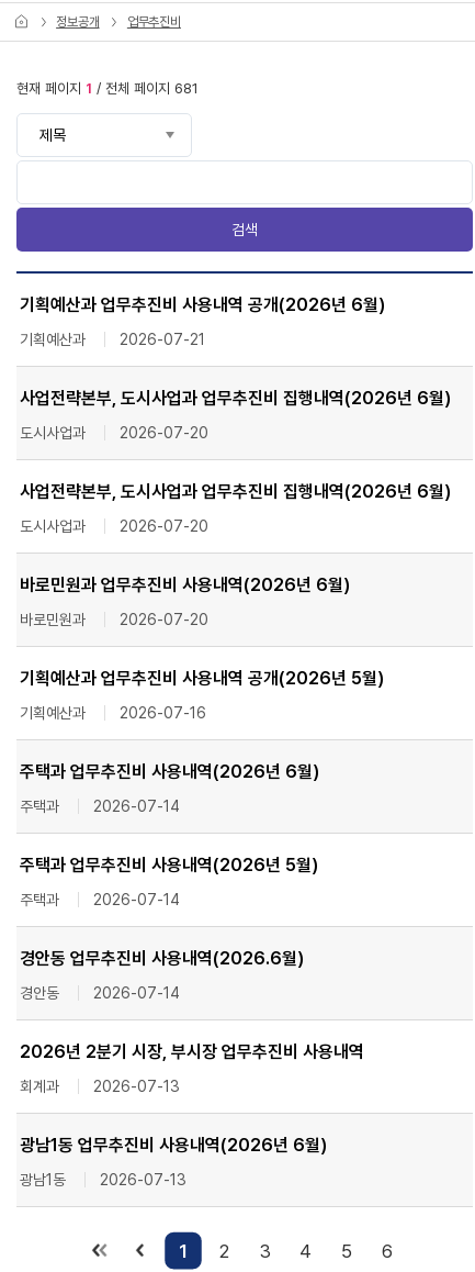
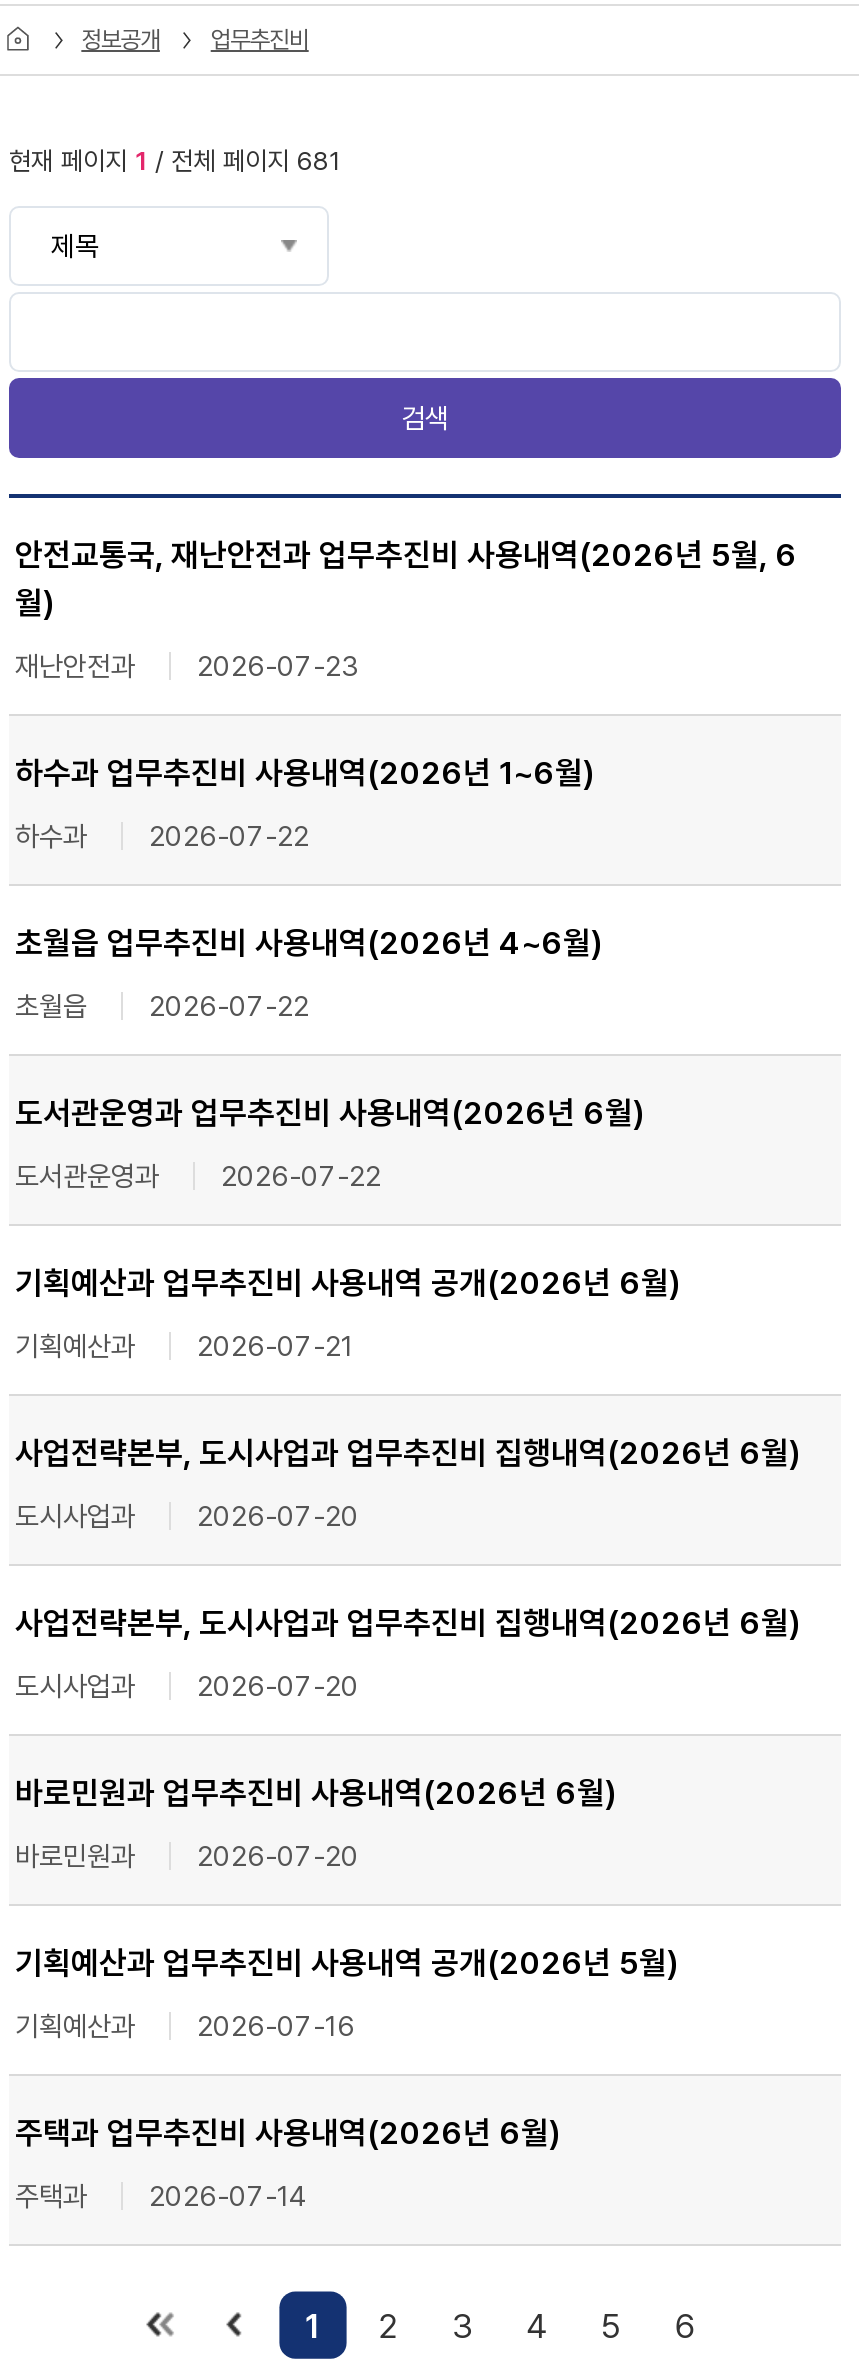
+ 안전교통국, 재난안전과 업무추진비 사용내역(2026년 5월, 6
+ 월)
+ 재난안전과
+ 2026-07-23
+ 하수과 업무추진비 사용내역(2026년 1~6월)
+ 하수과
+ 2026-07-22
+ 초월읍 업무추진비 사용내역(2026년 4~6월)
+ 초월읍
+ 2026-07-22
+ 도서관운영과 업무추진비 사용내역(2026년 6월)
+ 도서관운영과
+ 2026-07-22

moved down: 기획예산과 업무추진비 사용내역 공개(2026년 6월) | 기획예산과 | 2026-07-21 | ... | 주택과 | 2026-07-14

- 주택과 업무추진비 사용내역(2026년 5월)
- 주택과
- 2026-07-14
- 경안동 업무추진비 사용내역(2026.6월)
- 경안동
- 2026-07-14
- 2026년 2분기 시장, 부시장 업무추진비 사용내역
- 회계과
- 2026-07-13
- 광남1동 업무추진비 사용내역(2026년 6월)
- 광남1동
- 2026-07-13
